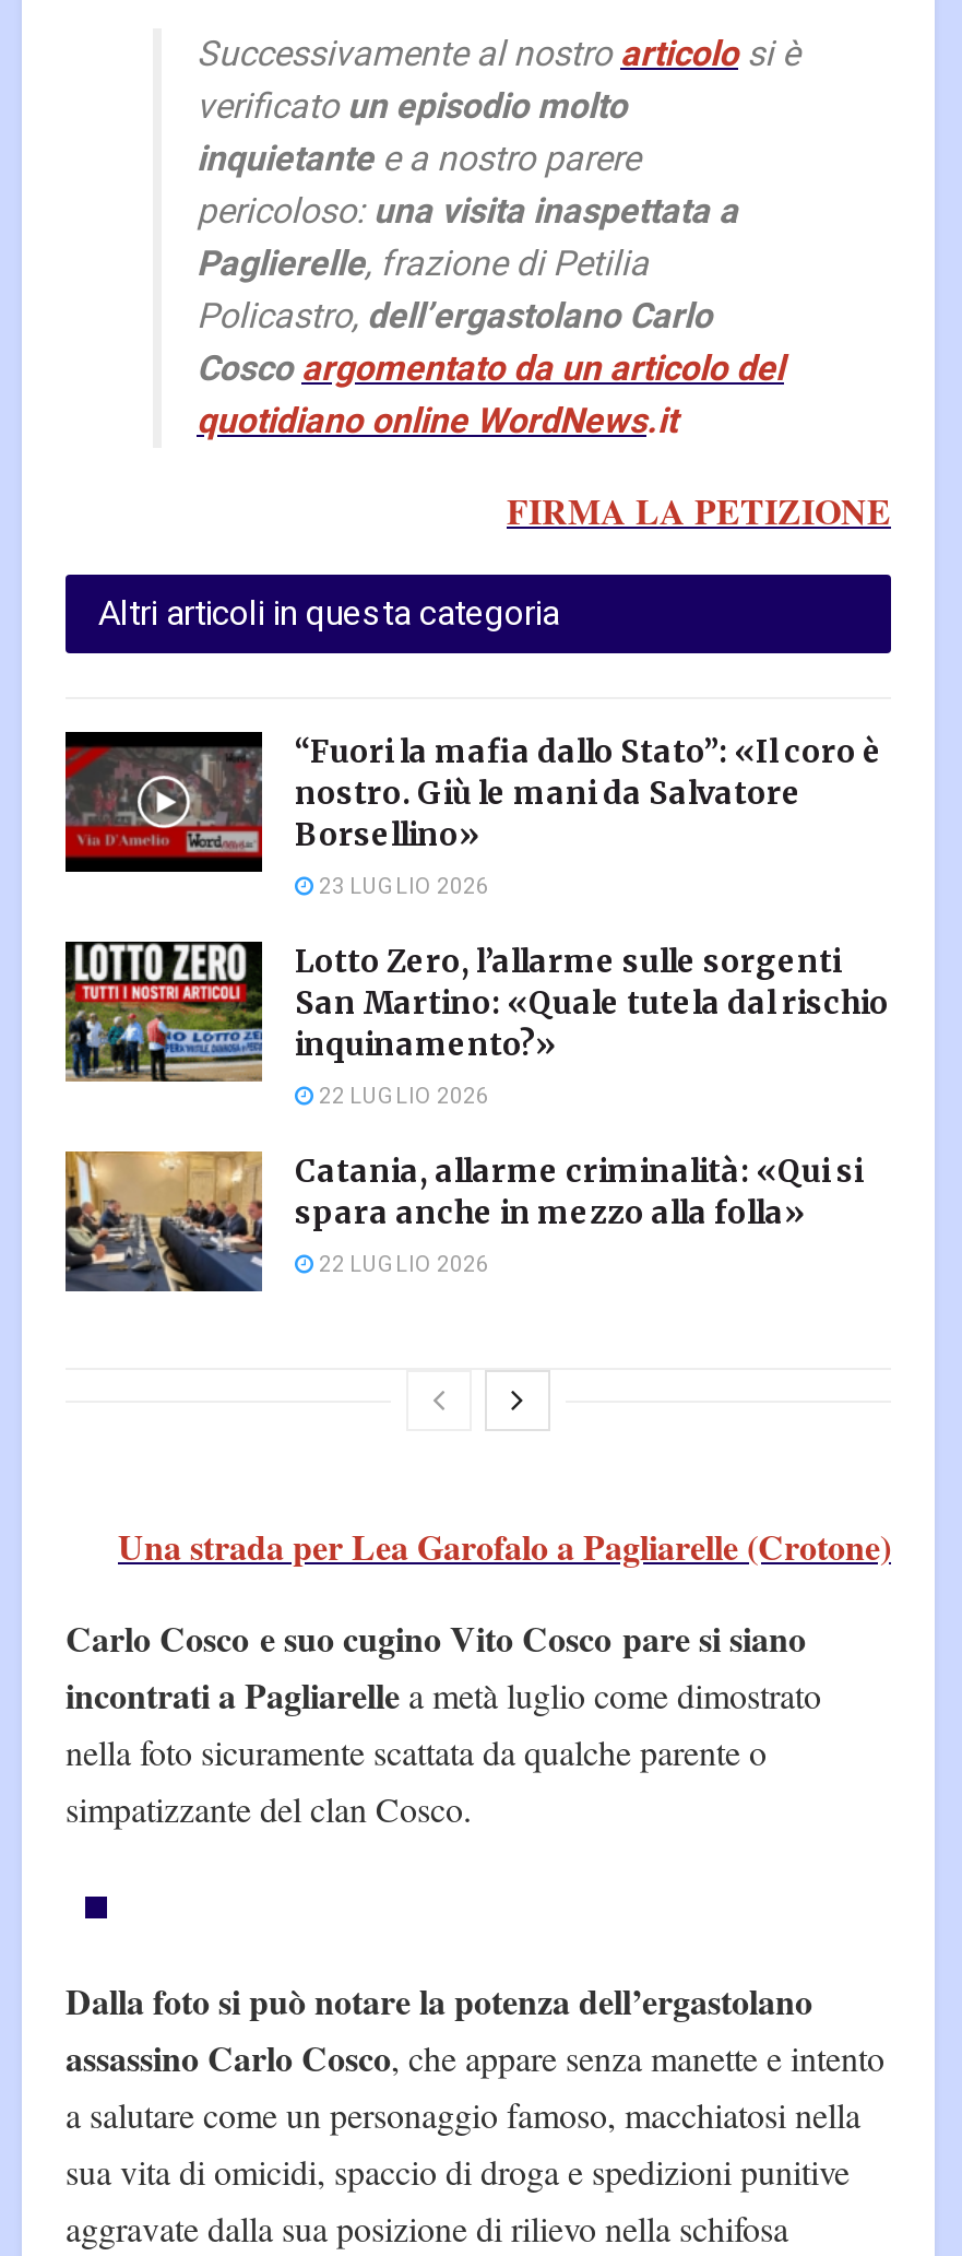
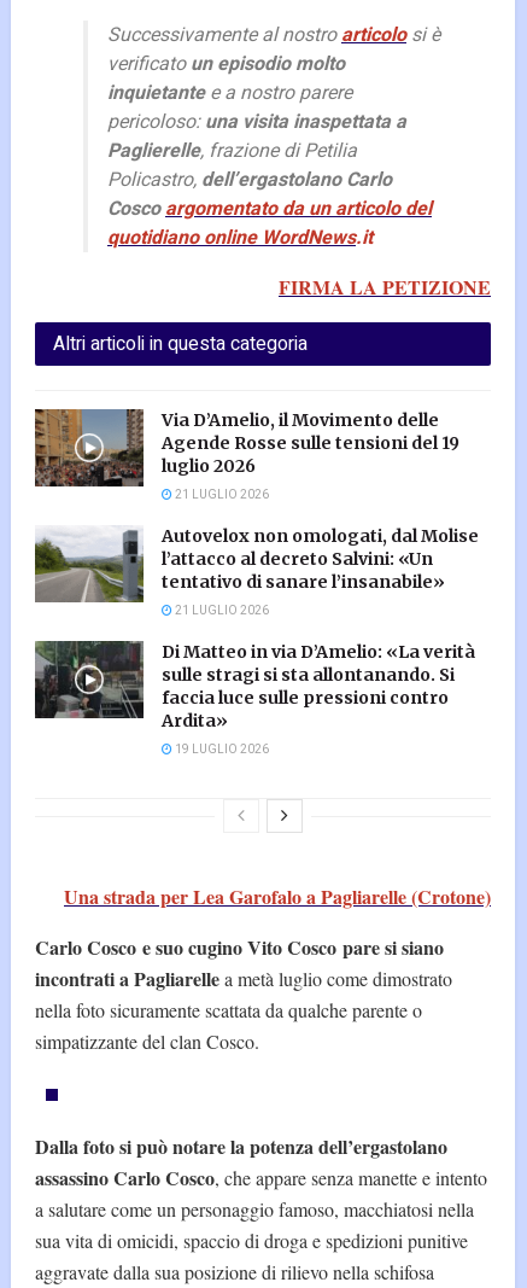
- [image]
- “Fuori la mafia dallo Stato”: «Il coro è
- nostro. Giù le mani da Salvatore
- Borsellino»
- 23 LUGLIO 2026
+ [image]
+ Via D’Amelio, il Movimento delle
+ Agende Rosse sulle tensioni del 19
+ luglio 2026
+ 21 LUGLIO 2026

- [image]
- Lotto Zero, l’allarme sulle sorgenti
- San Martino: «Quale tutela dal rischio
- inquinamento?»
- 22 LUGLIO 2026
+ [image]
+ Autovelox non omologati, dal Molise
+ l’attacco al decreto Salvini: «Un
+ tentativo di sanare l’insanabile»
+ 21 LUGLIO 2026

- [image]
- Catania, allarme criminalità: «Qui si
- spara anche in mezzo alla folla»
- 22 LUGLIO 2026
+ [image]
+ Di Matteo in via D’Amelio: «La verità
+ sulle stragi si sta allontanando. Si
+ faccia luce sulle pressioni contro
+ Ardita»
+ 19 LUGLIO 2026
